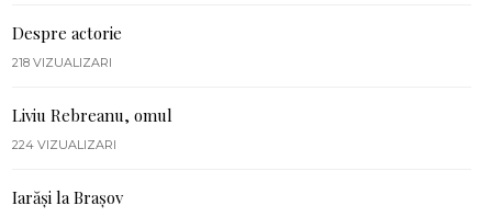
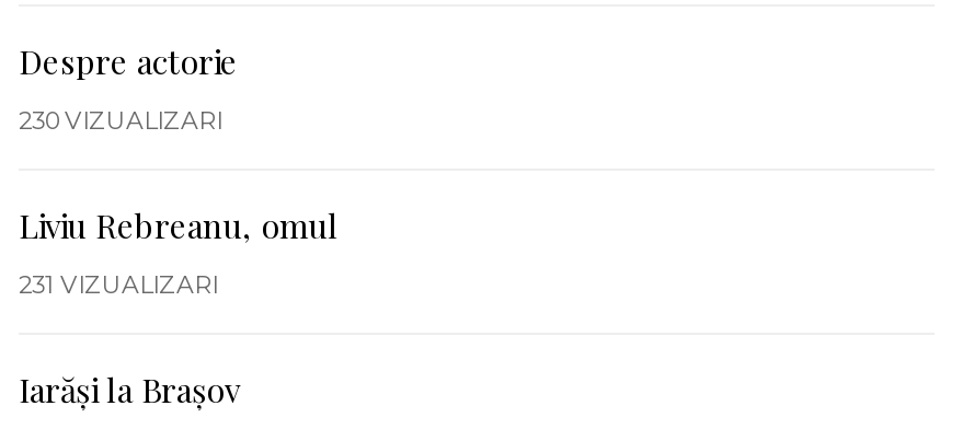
- 218 VIZUALIZARI
+ 230 VIZUALIZARI

- 224 VIZUALIZARI
+ 231 VIZUALIZARI
